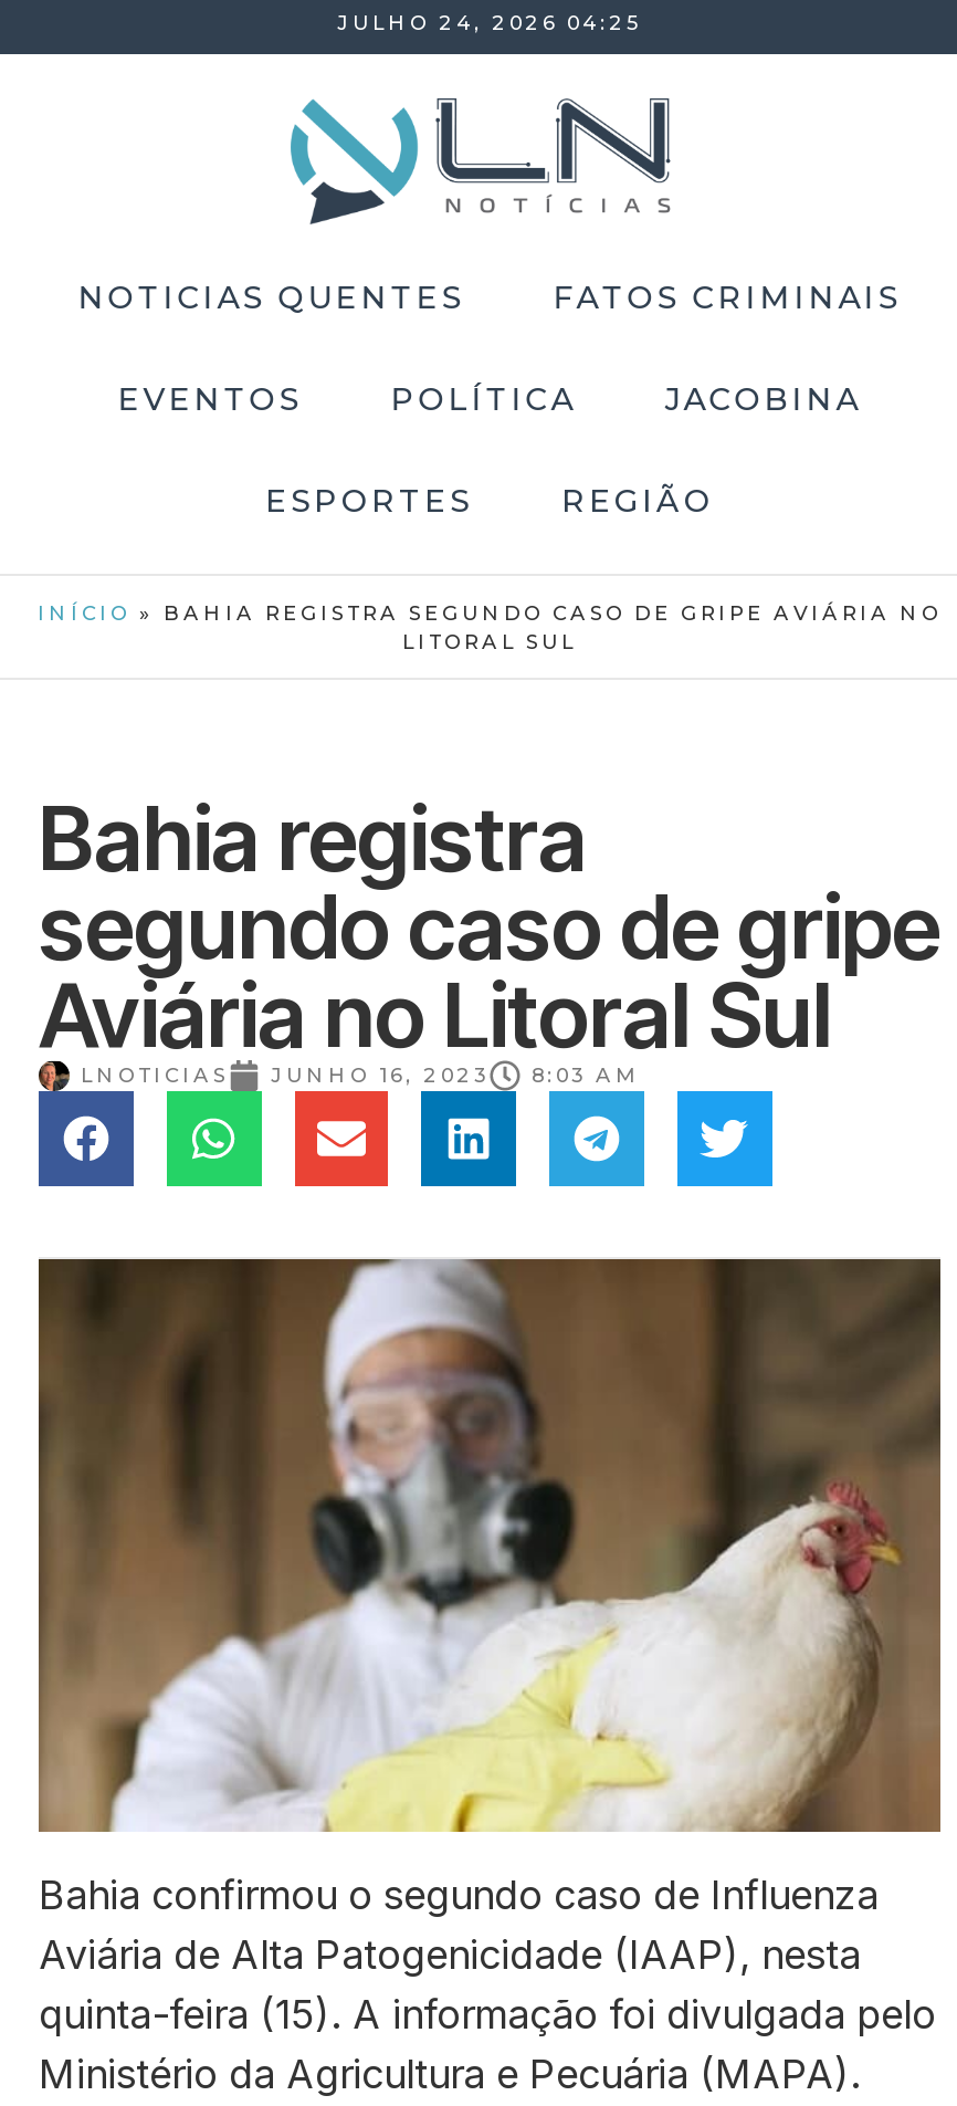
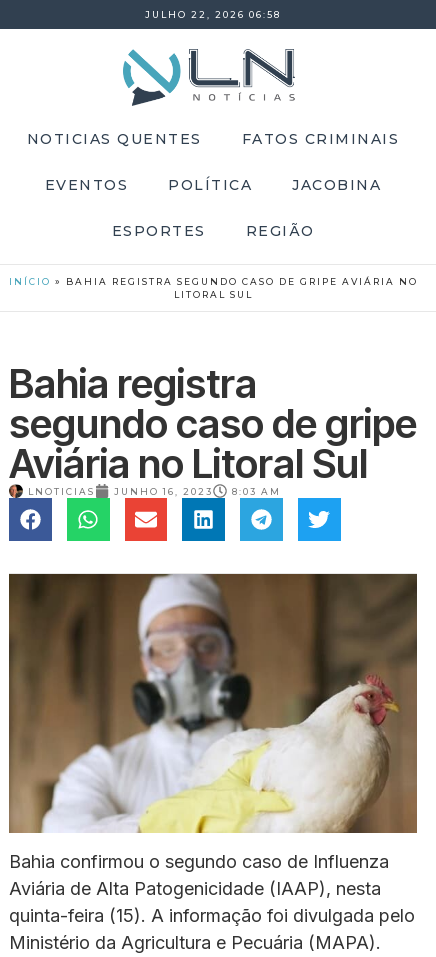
- JULHO 24, 2026 04:25
+ JULHO 22, 2026 06:58
